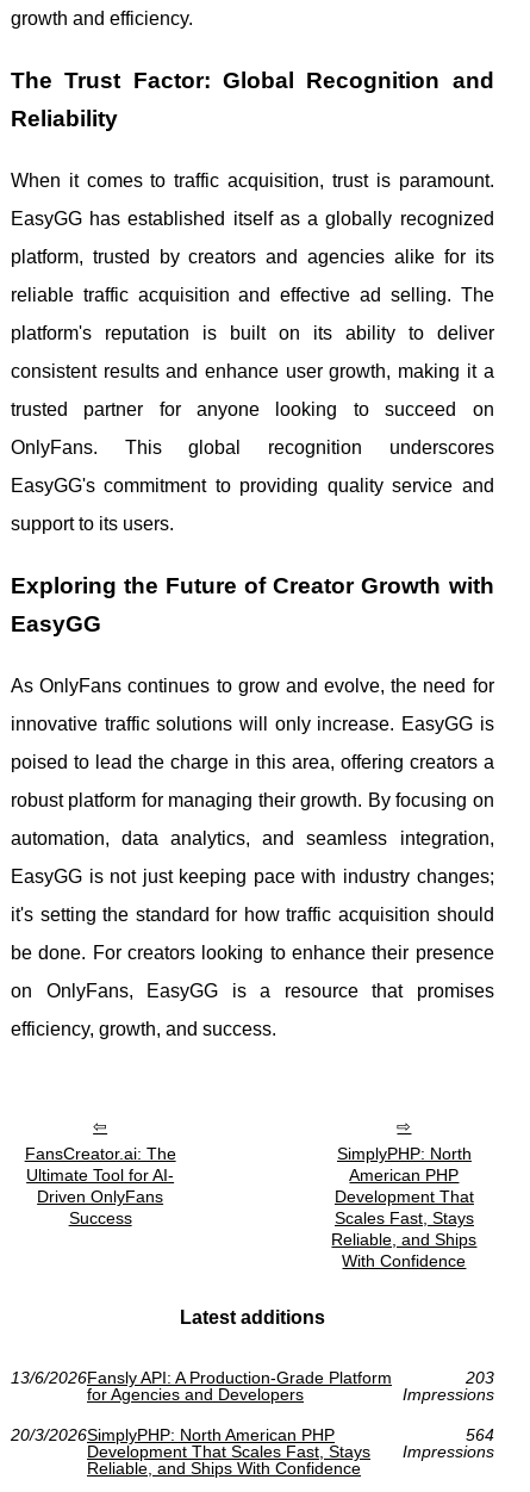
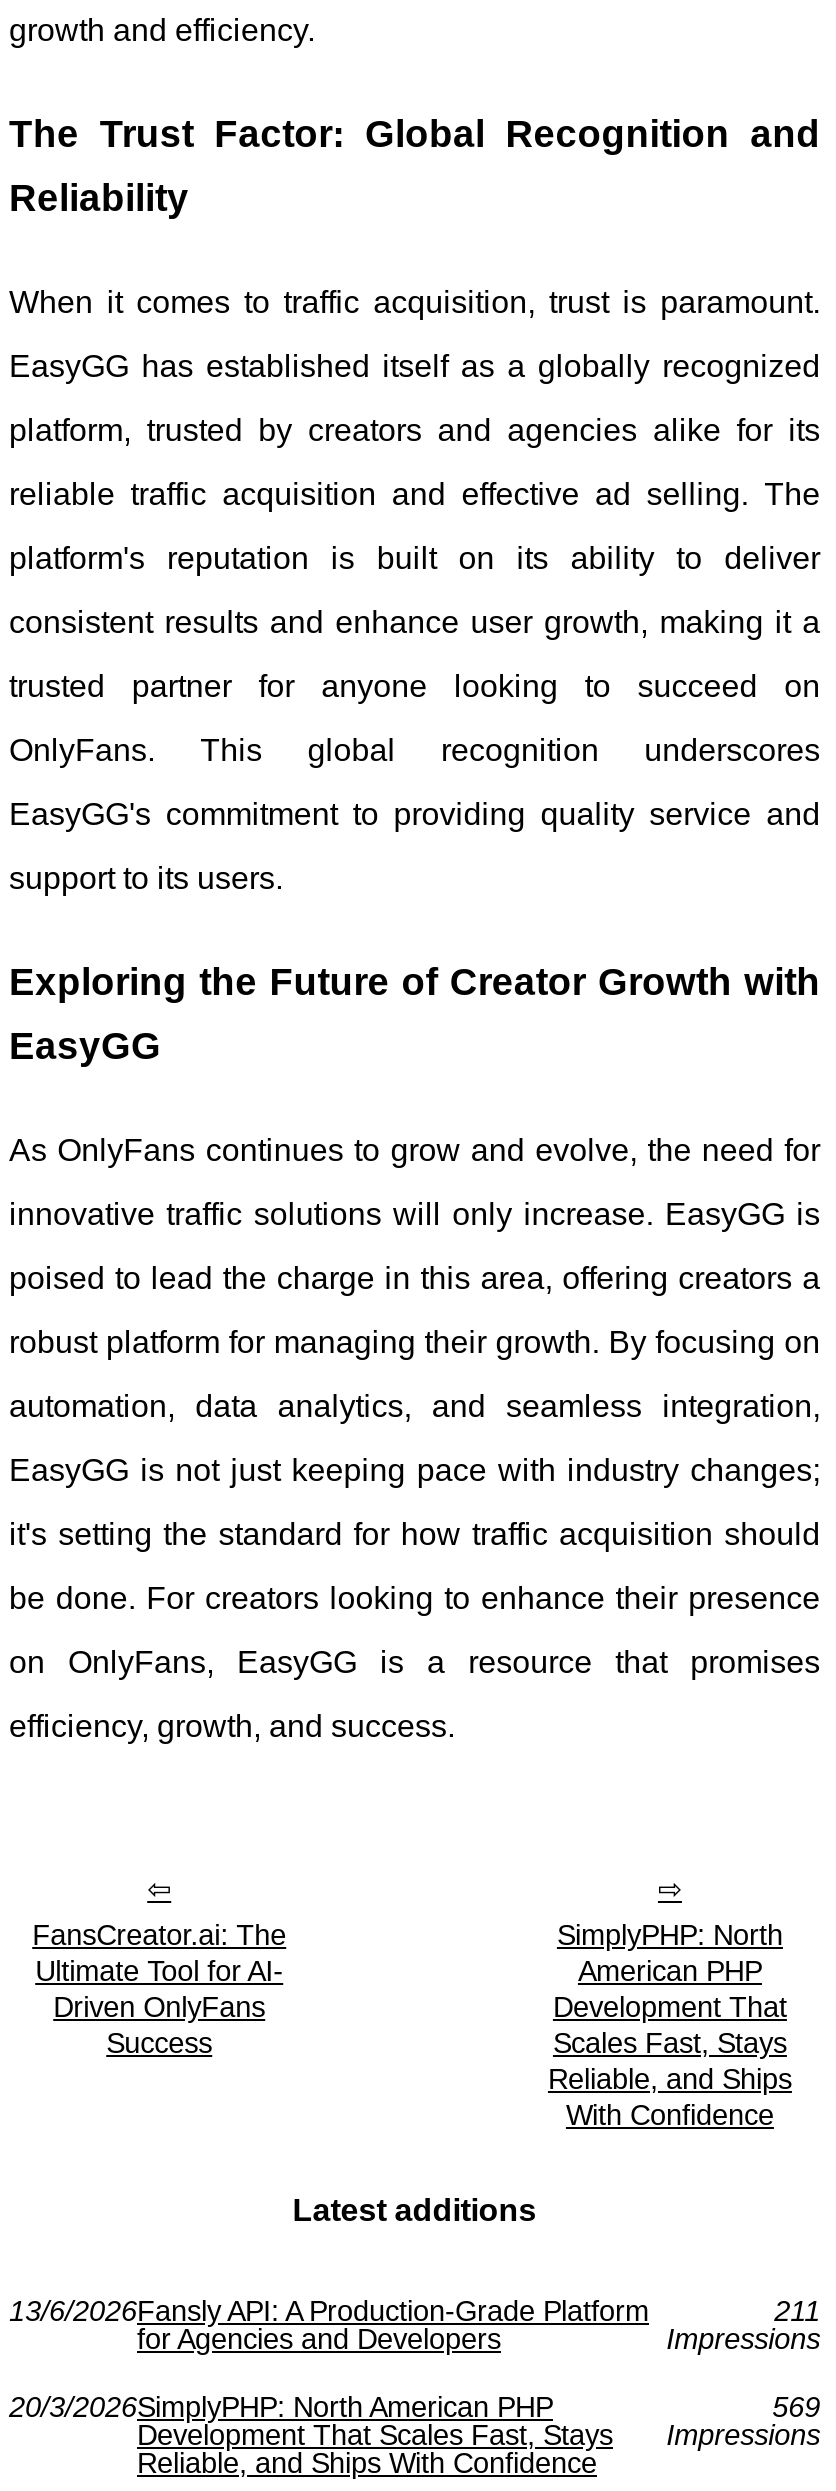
- 203
+ 211

- 564
+ 569
